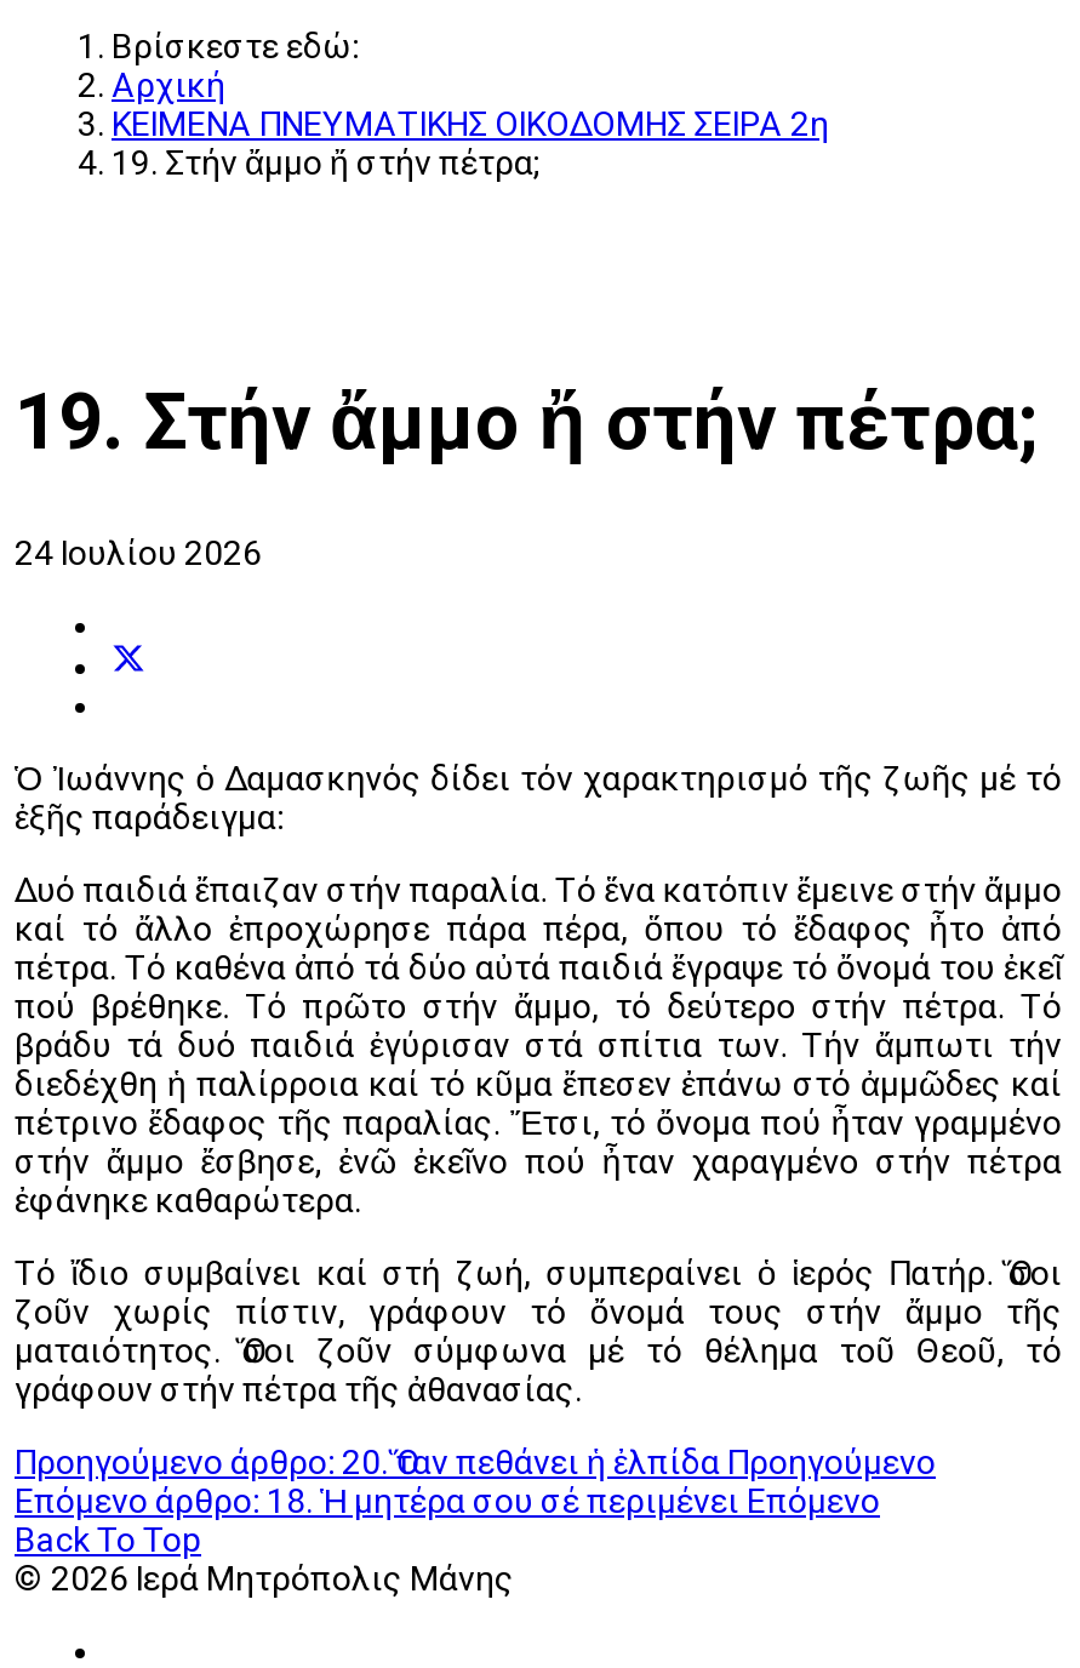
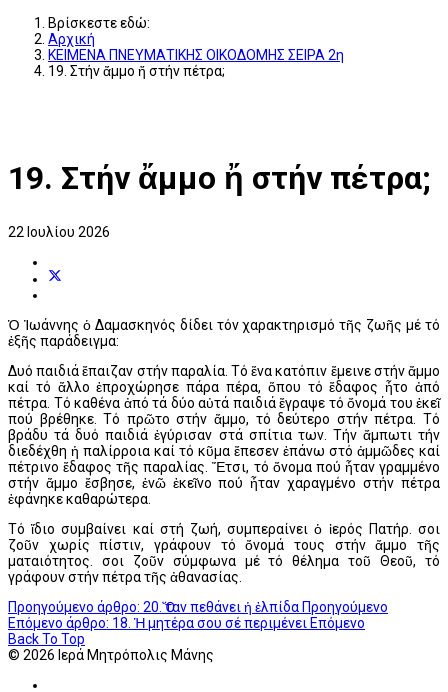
- 24 Ιουλίου 2026
+ 22 Ιουλίου 2026
